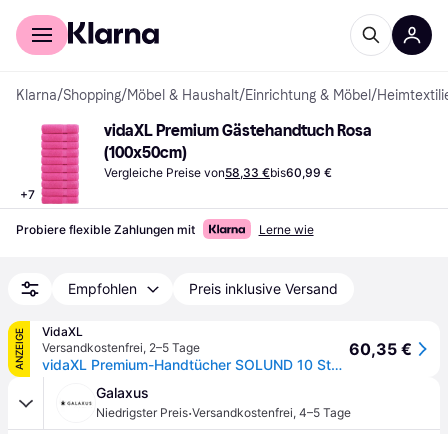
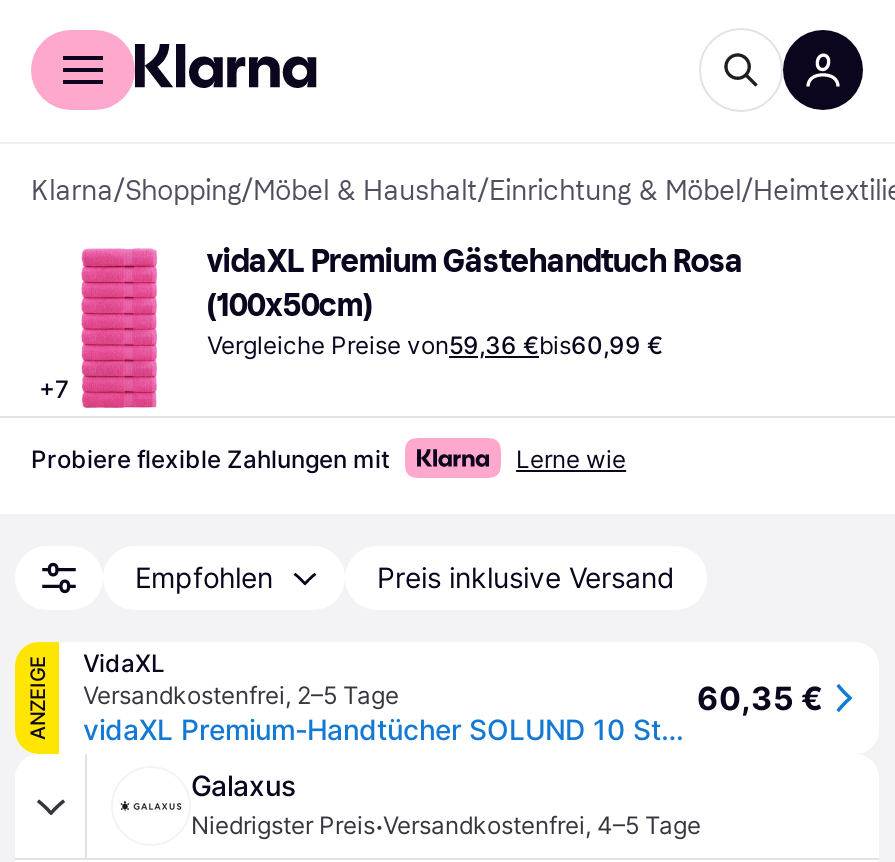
- Vergleiche Preise von58,33 €bis60,99 €
+ Vergleiche Preise von59,36 €bis60,99 €
